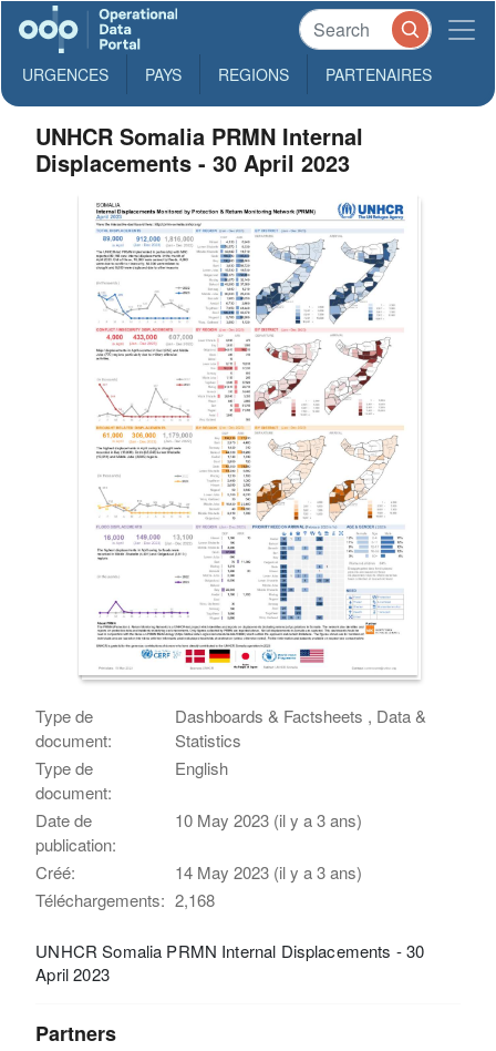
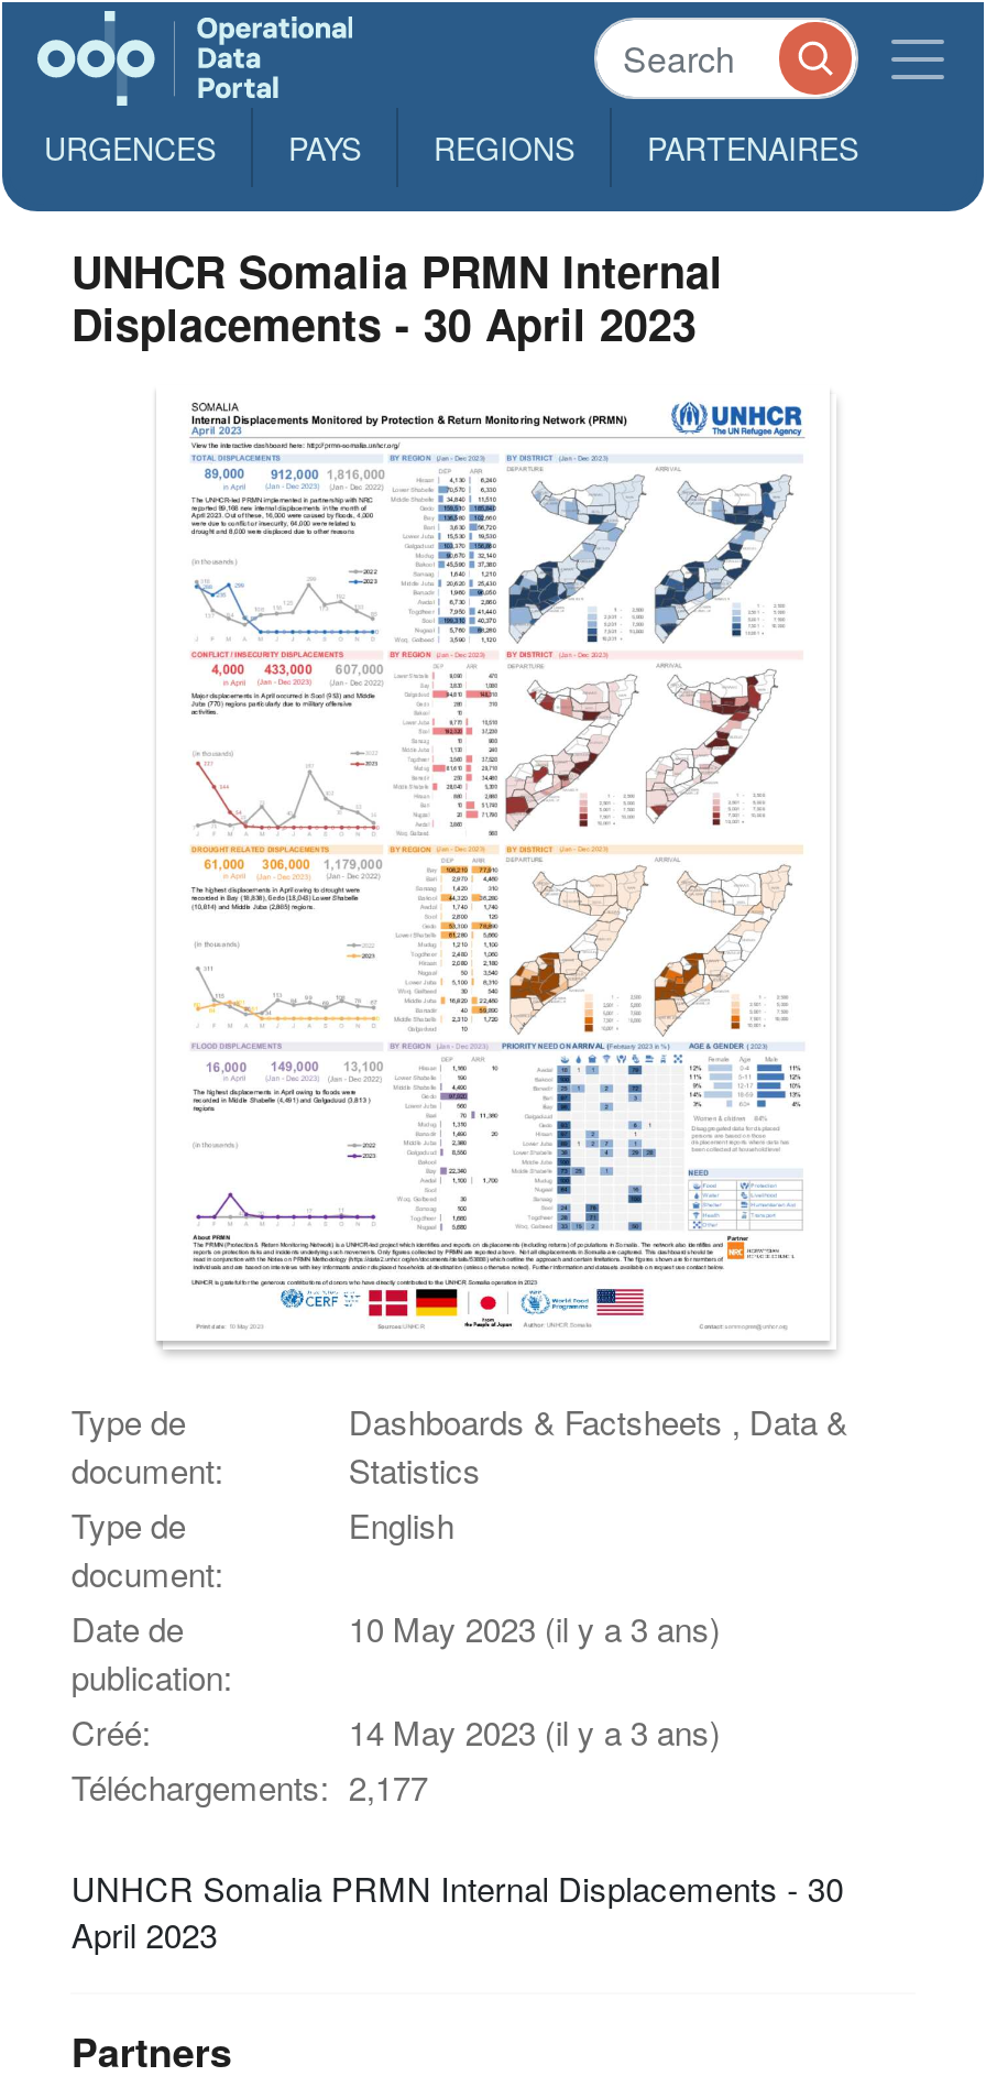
- Téléchargements: 2,168
+ Téléchargements: 2,177
